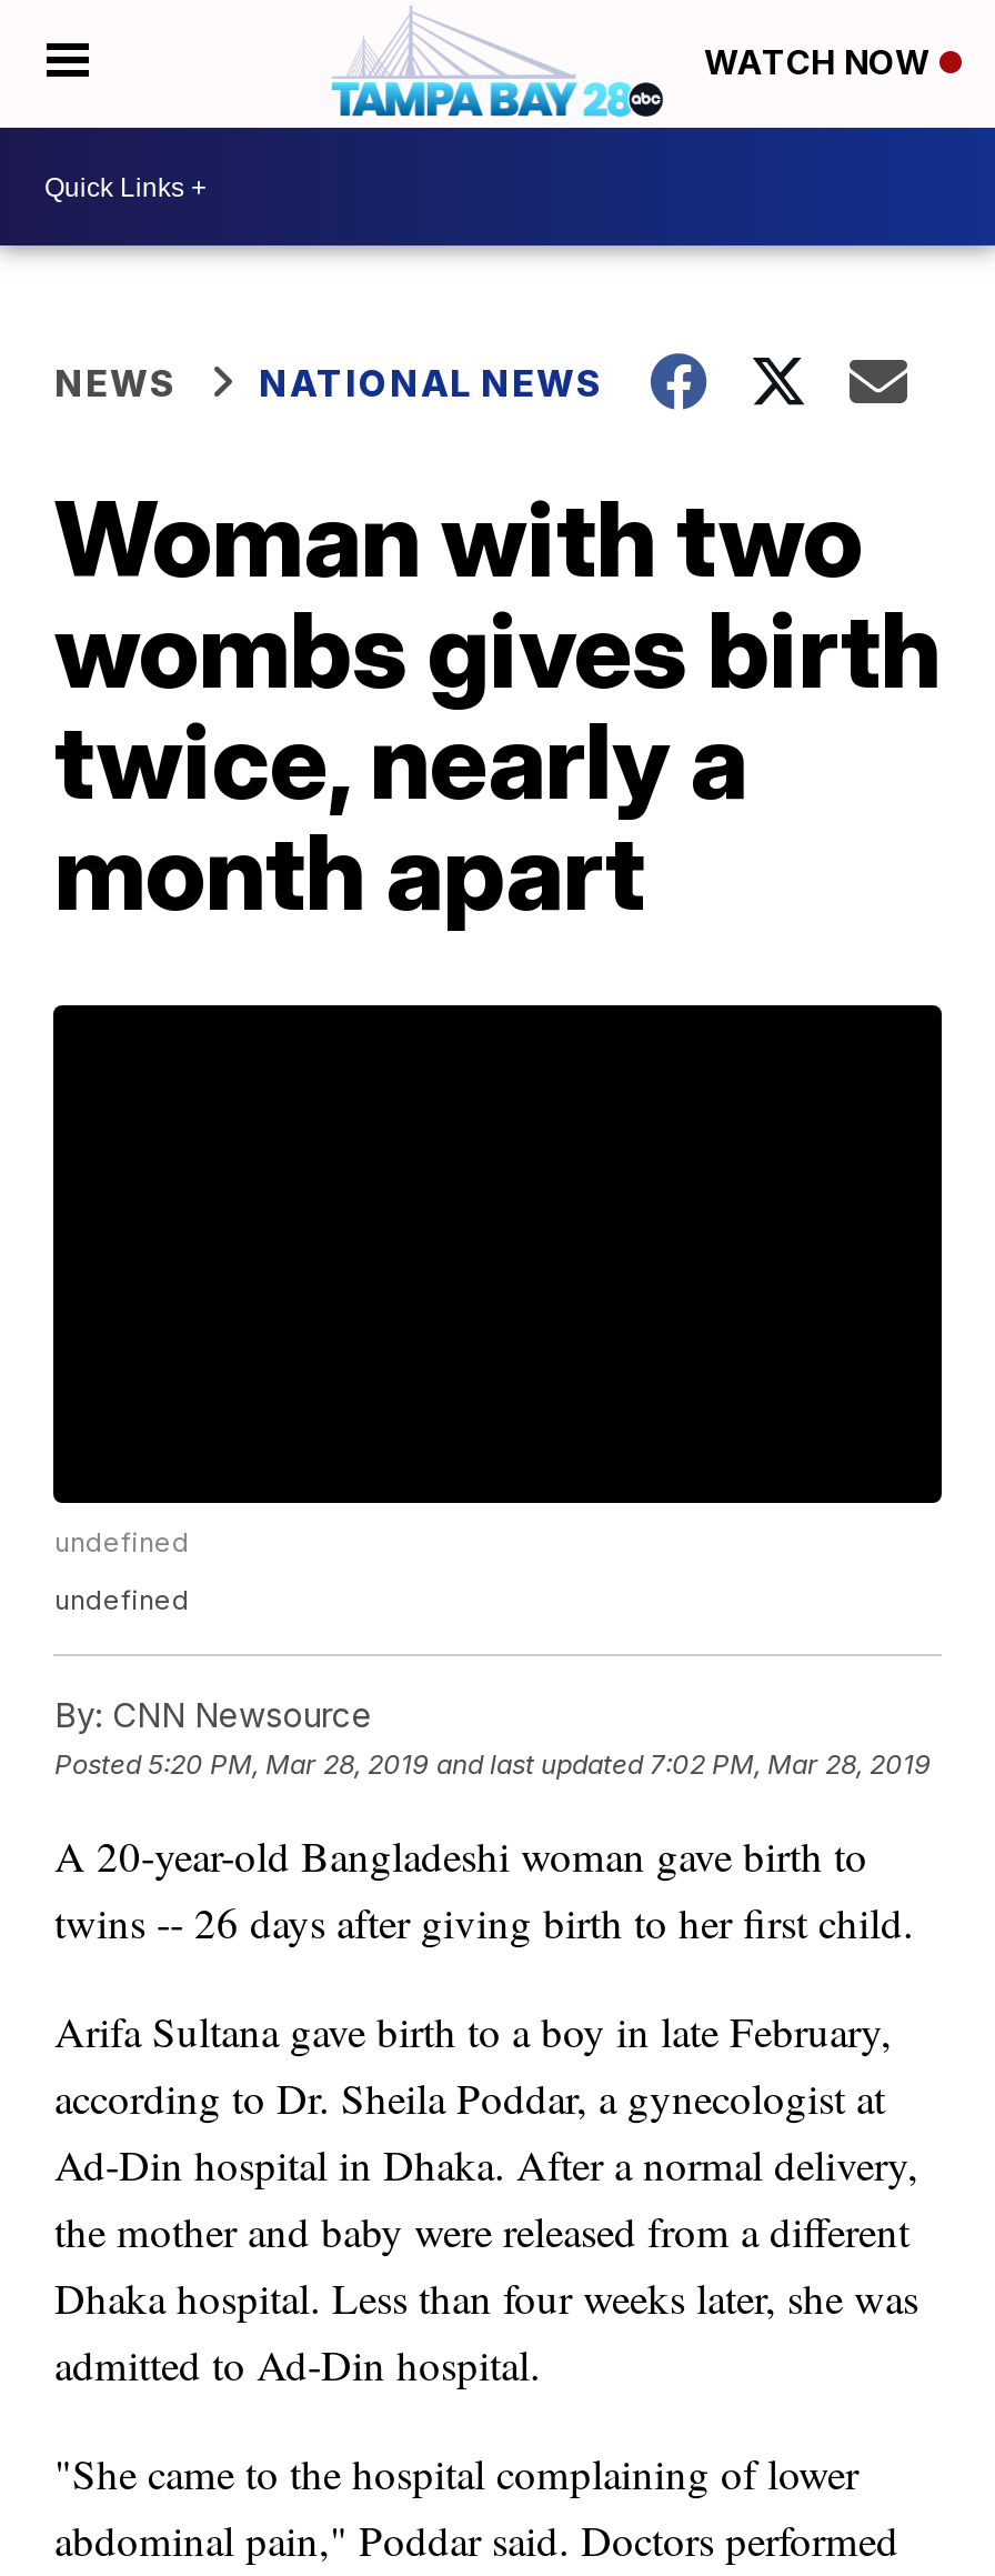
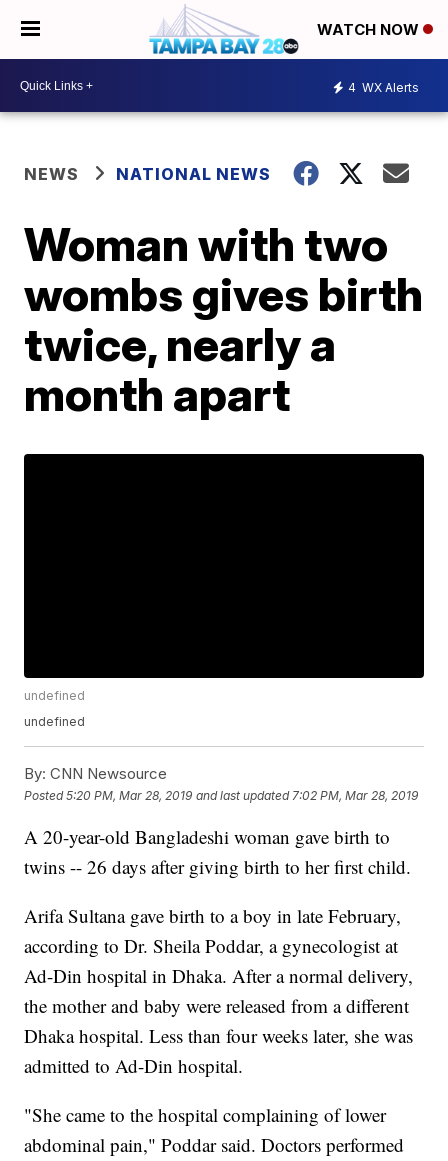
+ 4 WX Alerts
